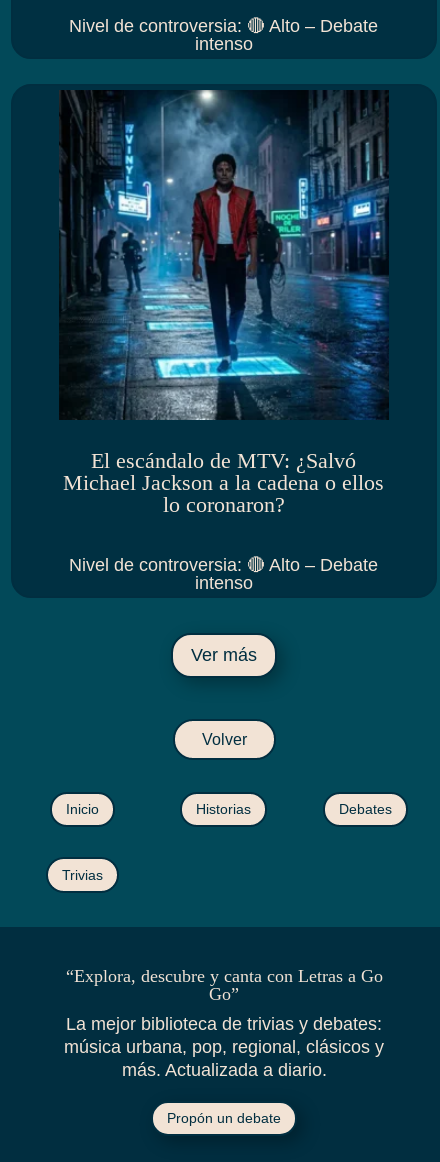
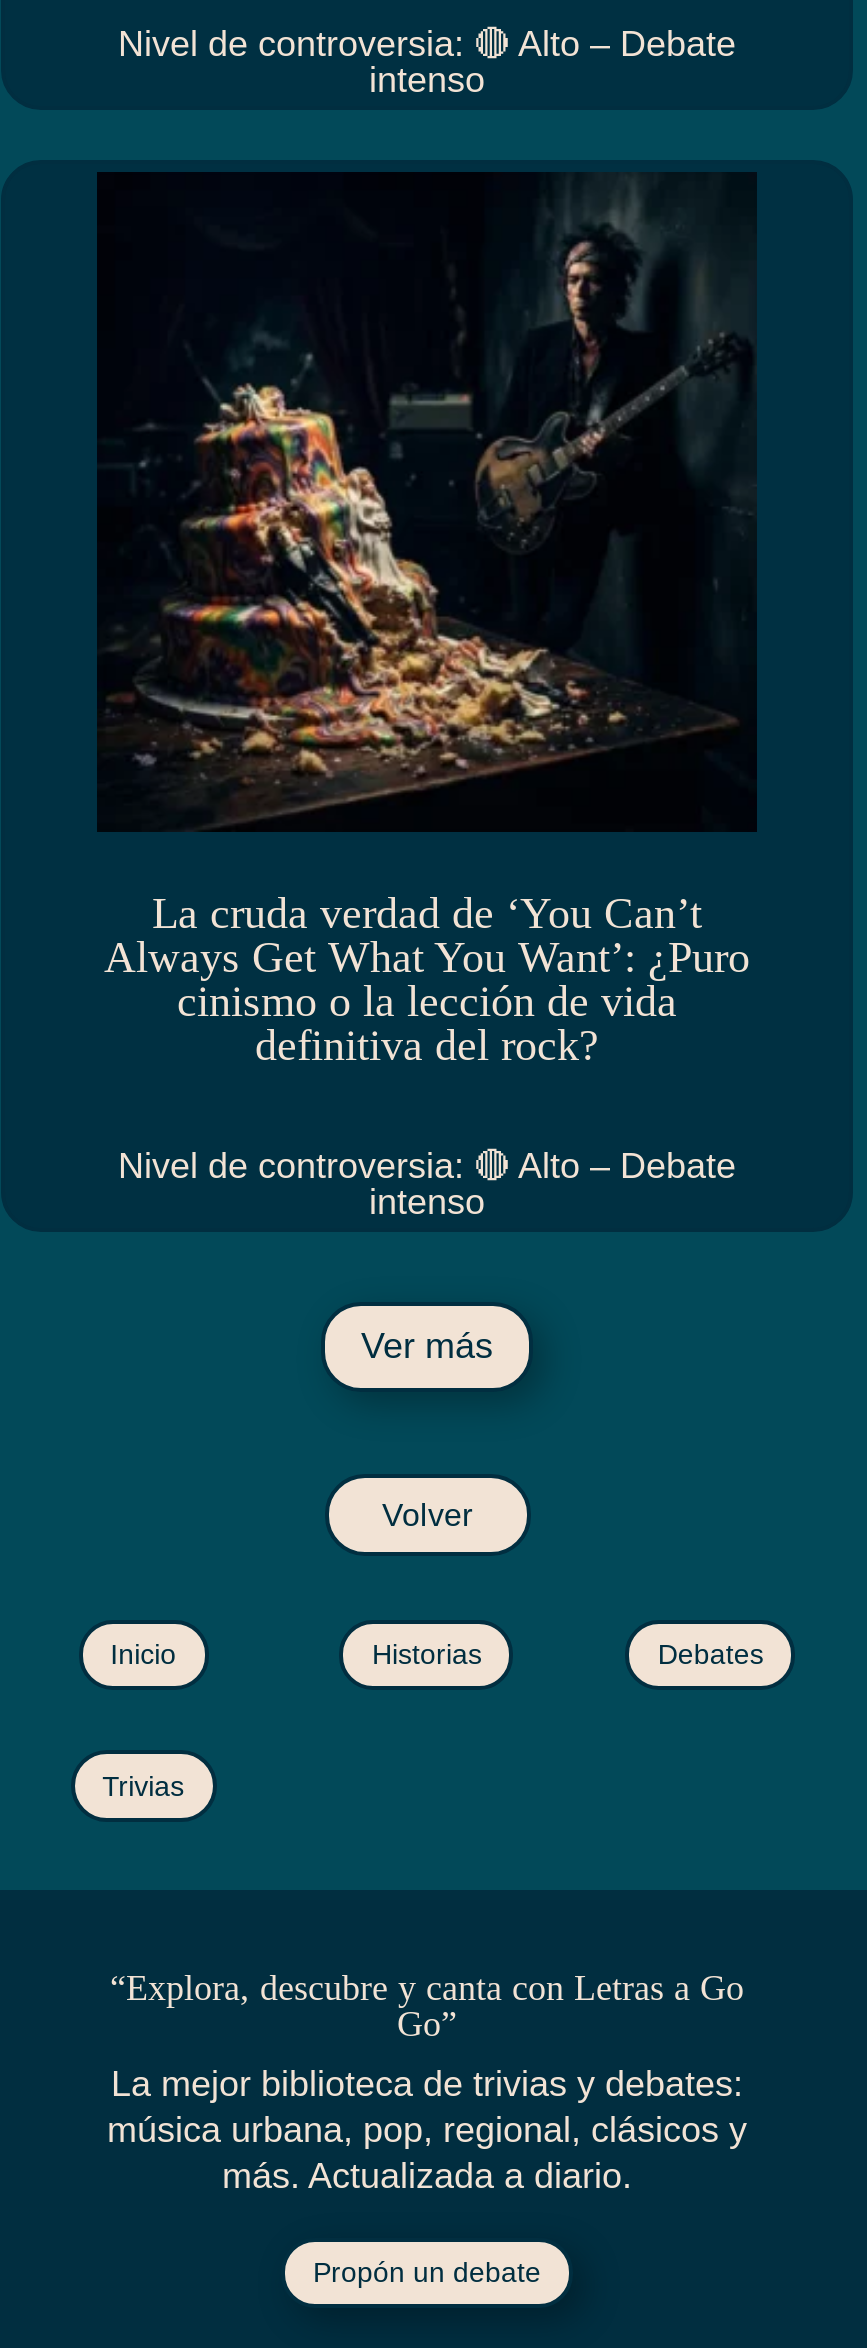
- [image]
- El escándalo de MTV: ¿Salvó
- Michael Jackson a la cadena o ellos
- lo coronaron?
+ [image]
+ La cruda verdad de ‘You Can’t
+ Always Get What You Want’: ¿Puro
+ cinismo o la lección de vida
+ definitiva del rock?
